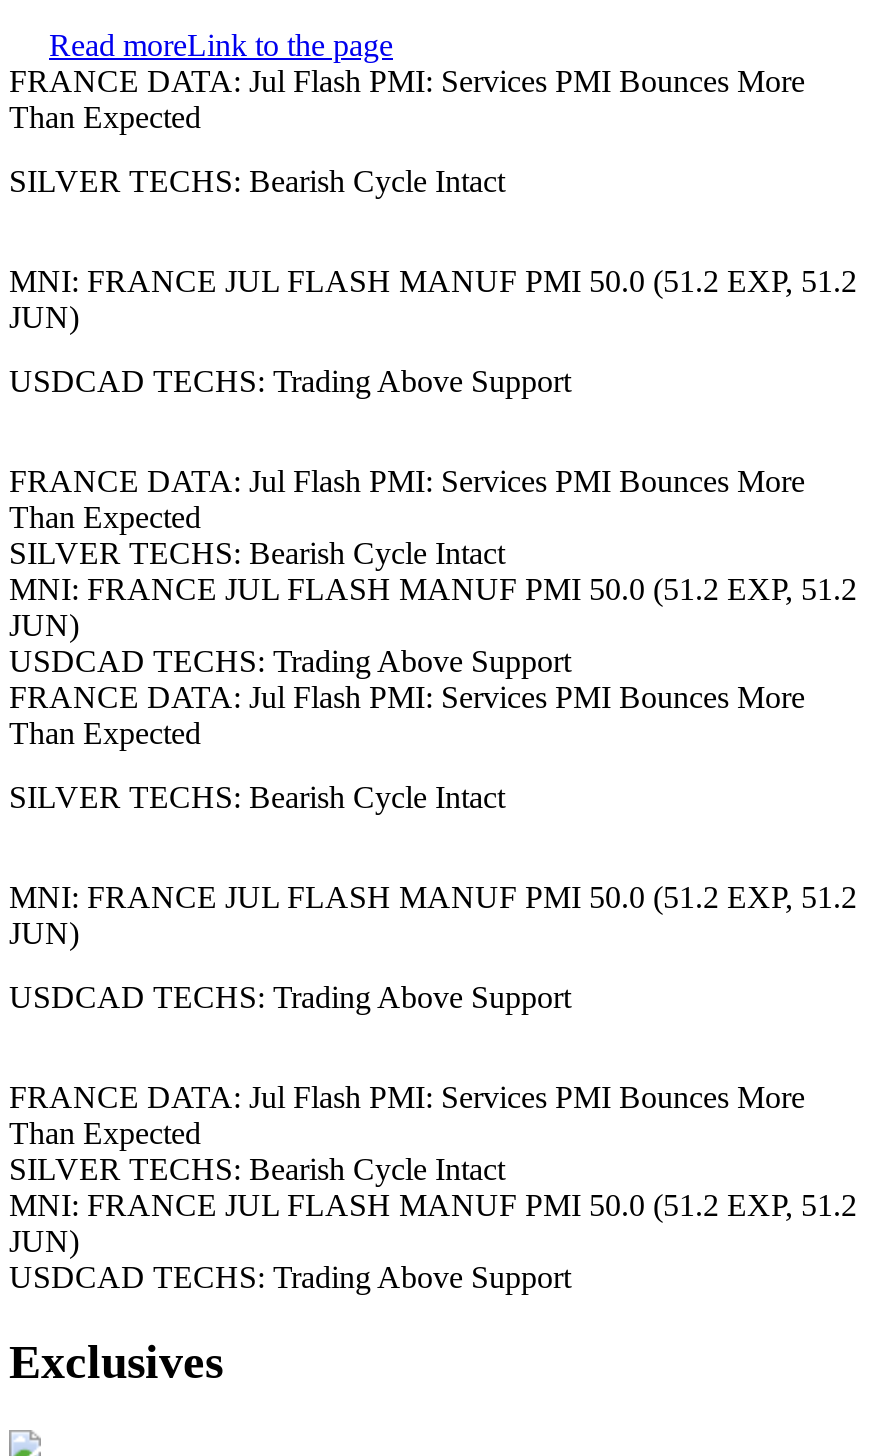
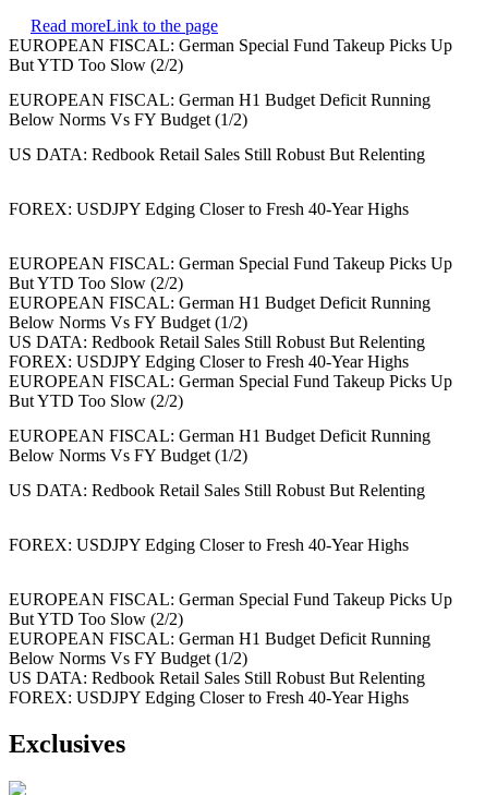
- FRANCE DATA: Jul Flash PMI: Services PMI Bounces More
- Than Expected
+ EUROPEAN FISCAL: German Special Fund Takeup Picks Up
+ But YTD Too Slow (2/2)

- SILVER TECHS: Bearish Cycle Intact
+ EUROPEAN FISCAL: German H1 Budget Deficit Running
+ Below Norms Vs FY Budget (1/2)

- MNI: FRANCE JUL FLASH MANUF PMI 50.0 (51.2 EXP, 51.2
- JUN)
+ US DATA: Redbook Retail Sales Still Robust But Relenting

- USDCAD TECHS: Trading Above Support
+ FOREX: USDJPY Edging Closer to Fresh 40-Year Highs

- FRANCE DATA: Jul Flash PMI: Services PMI Bounces More
- Than Expected
- SILVER TECHS: Bearish Cycle Intact
- MNI: FRANCE JUL FLASH MANUF PMI 50.0 (51.2 EXP, 51.2
- JUN)
- USDCAD TECHS: Trading Above Support
- FRANCE DATA: Jul Flash PMI: Services PMI Bounces More
- Than Expected
+ EUROPEAN FISCAL: German Special Fund Takeup Picks Up
+ But YTD Too Slow (2/2)
+ EUROPEAN FISCAL: German H1 Budget Deficit Running
+ Below Norms Vs FY Budget (1/2)
+ US DATA: Redbook Retail Sales Still Robust But Relenting
+ FOREX: USDJPY Edging Closer to Fresh 40-Year Highs
+ EUROPEAN FISCAL: German Special Fund Takeup Picks Up
+ But YTD Too Slow (2/2)

- SILVER TECHS: Bearish Cycle Intact
+ EUROPEAN FISCAL: German H1 Budget Deficit Running
+ Below Norms Vs FY Budget (1/2)

- MNI: FRANCE JUL FLASH MANUF PMI 50.0 (51.2 EXP, 51.2
- JUN)
+ US DATA: Redbook Retail Sales Still Robust But Relenting

- USDCAD TECHS: Trading Above Support
+ FOREX: USDJPY Edging Closer to Fresh 40-Year Highs

- FRANCE DATA: Jul Flash PMI: Services PMI Bounces More
- Than Expected
- SILVER TECHS: Bearish Cycle Intact
- MNI: FRANCE JUL FLASH MANUF PMI 50.0 (51.2 EXP, 51.2
- JUN)
- USDCAD TECHS: Trading Above Support
+ EUROPEAN FISCAL: German Special Fund Takeup Picks Up
+ But YTD Too Slow (2/2)
+ EUROPEAN FISCAL: German H1 Budget Deficit Running
+ Below Norms Vs FY Budget (1/2)
+ US DATA: Redbook Retail Sales Still Robust But Relenting
+ FOREX: USDJPY Edging Closer to Fresh 40-Year Highs
